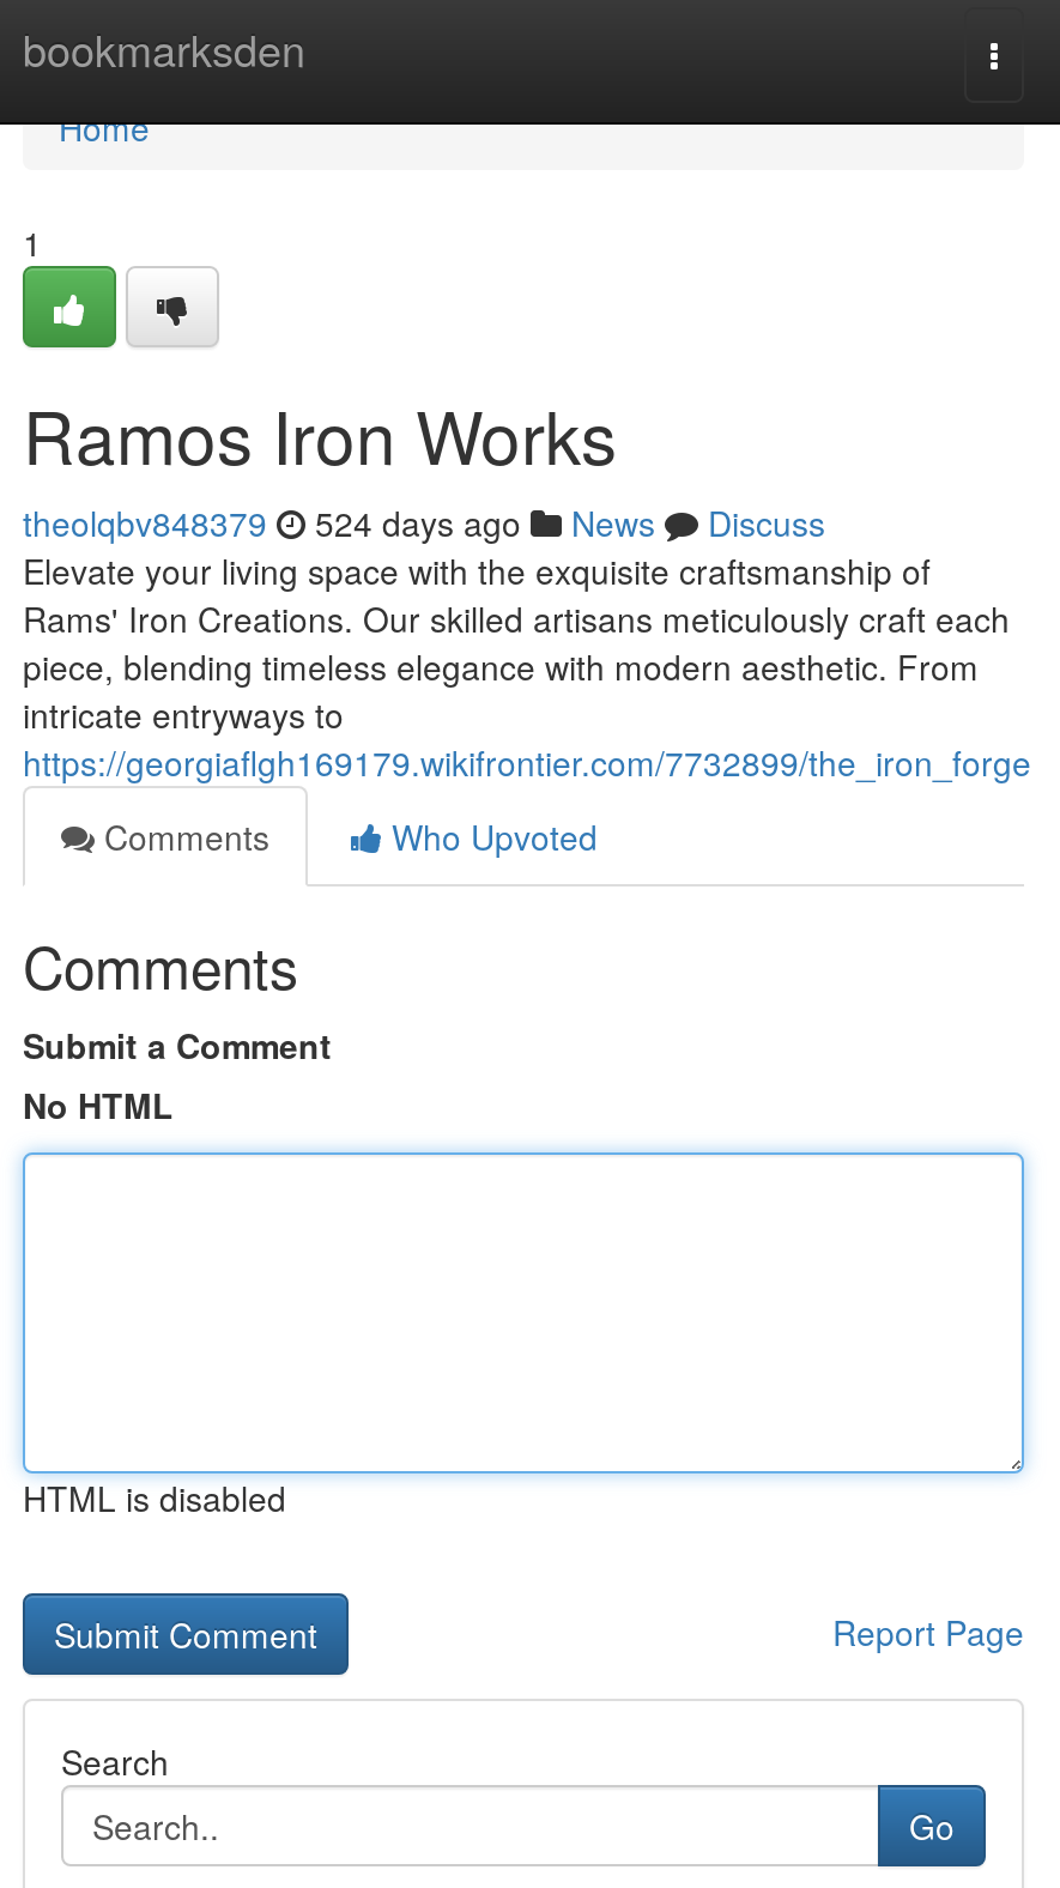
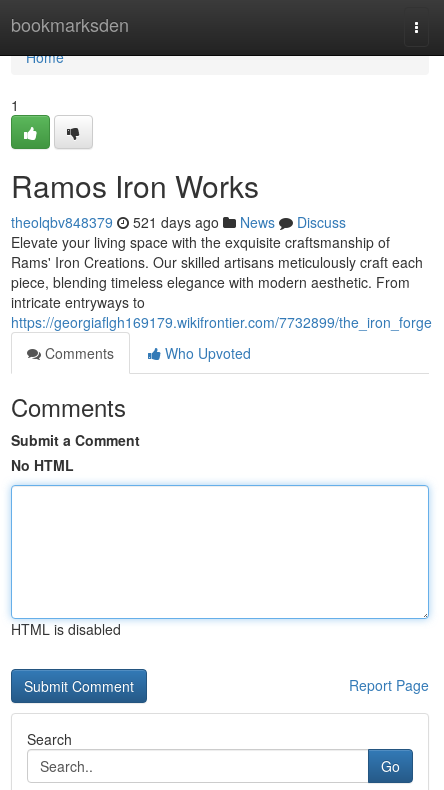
- theolqbv848379 524 days ago News Discuss
+ theolqbv848379 521 days ago News Discuss
